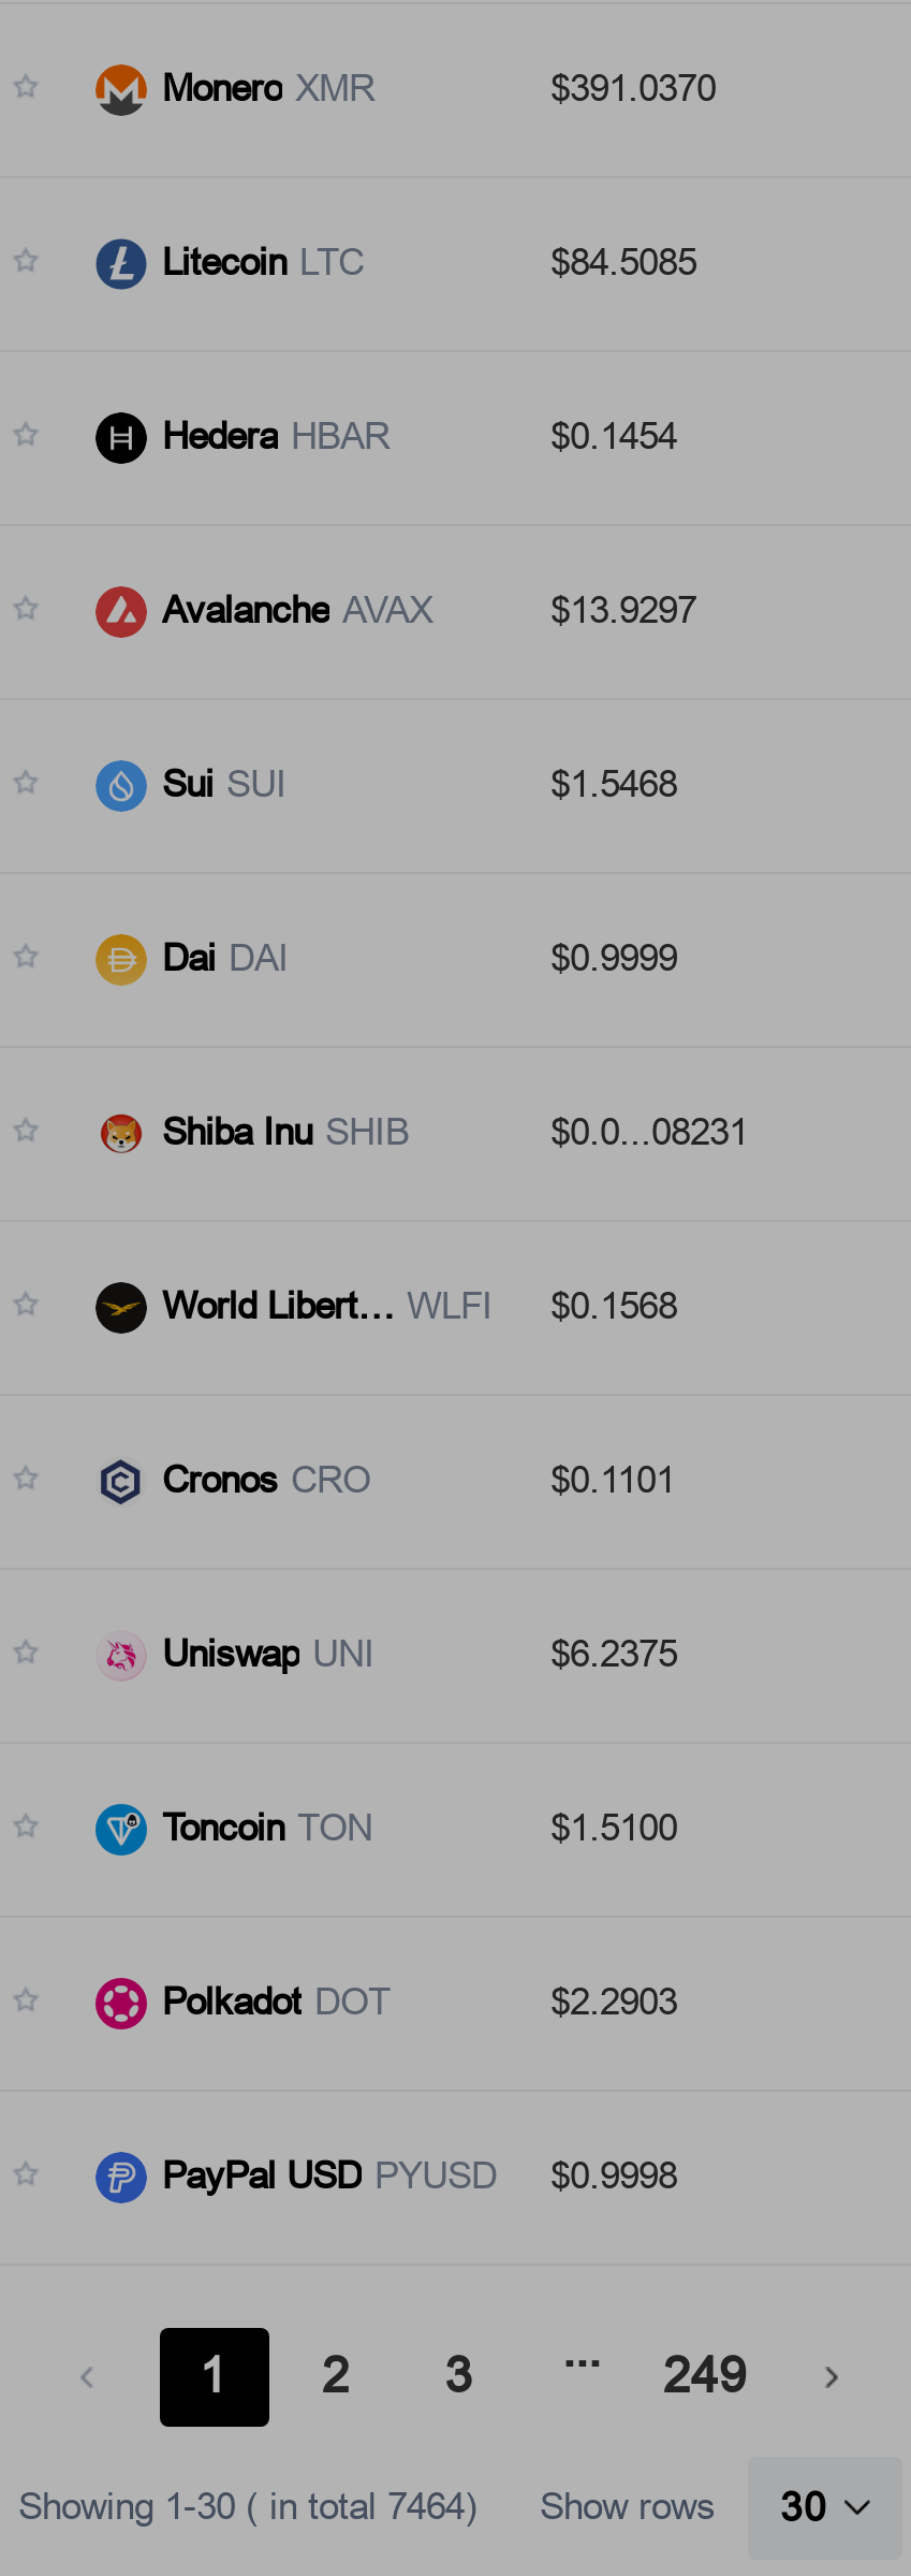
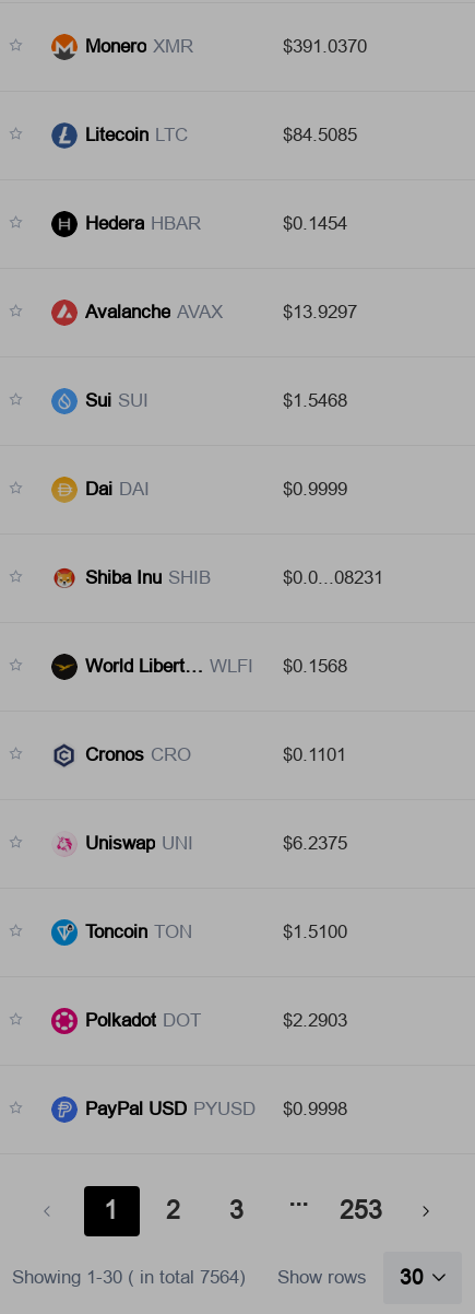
- 249
+ 253

- Showing 1-30 ( in total 7464)
+ Showing 1-30 ( in total 7564)
